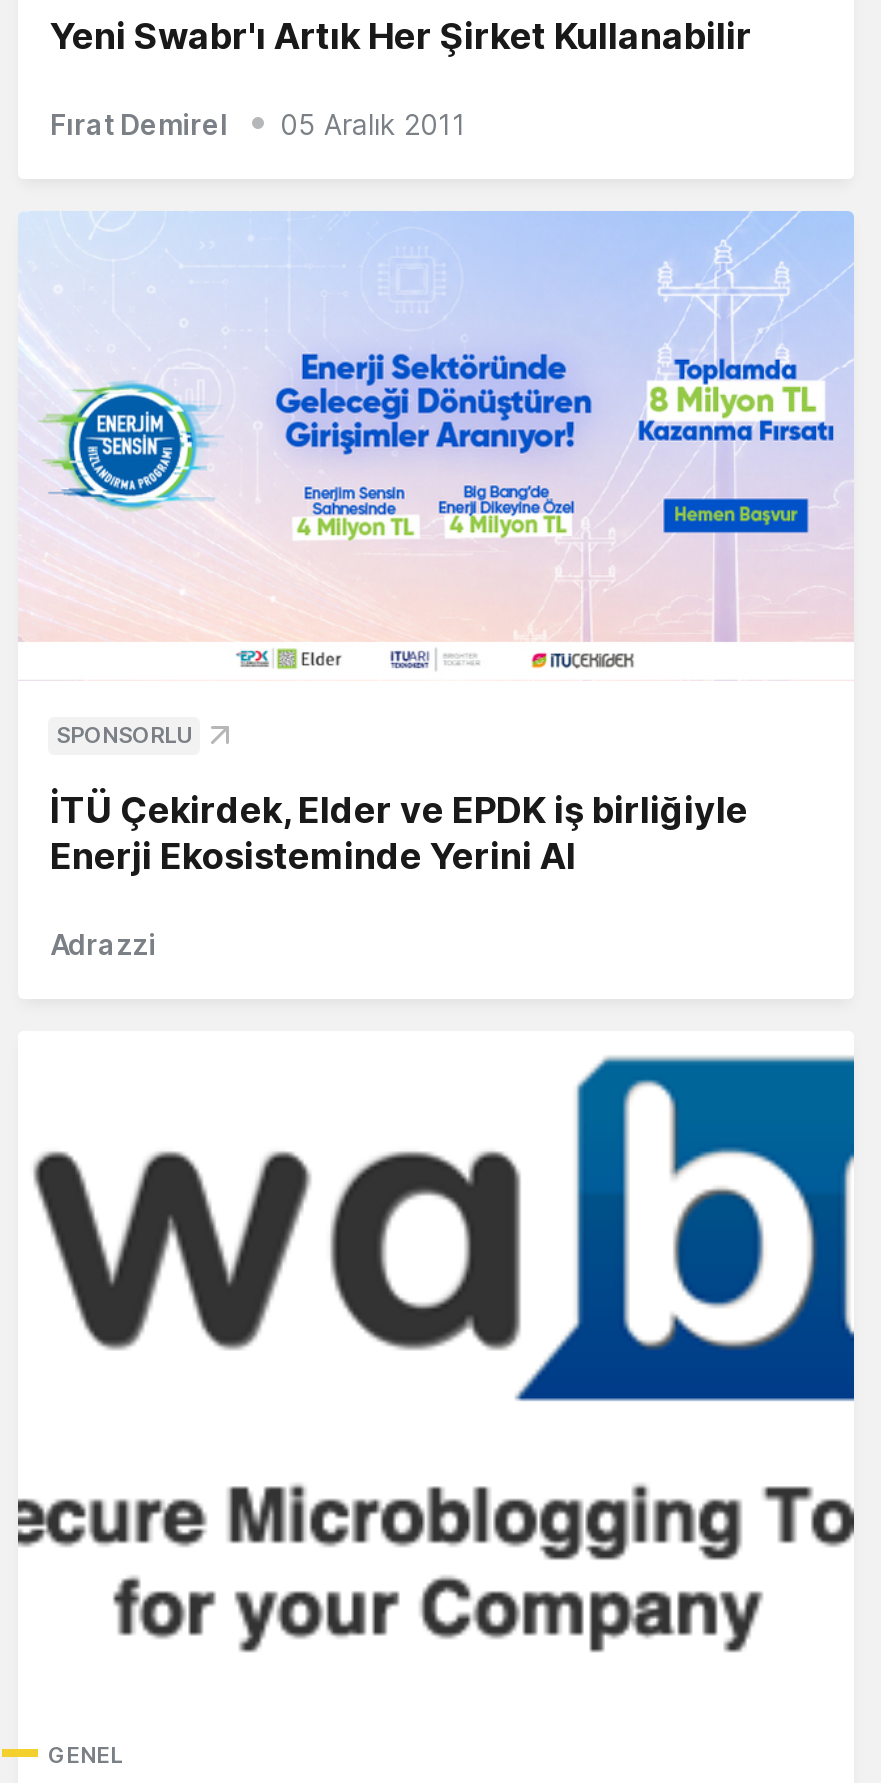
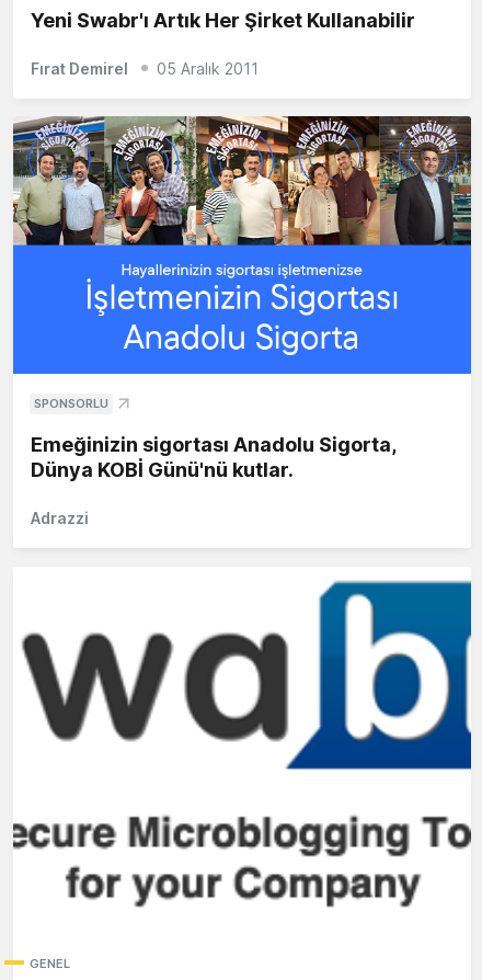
- [image]
+ [image]

- İTÜ Çekirdek, Elder ve EPDK iş birliğiyle
- Enerji Ekosisteminde Yerini Al
+ Emeğinizin sigortası Anadolu Sigorta,
+ Dünya KOBİ Günü'nü kutlar.
